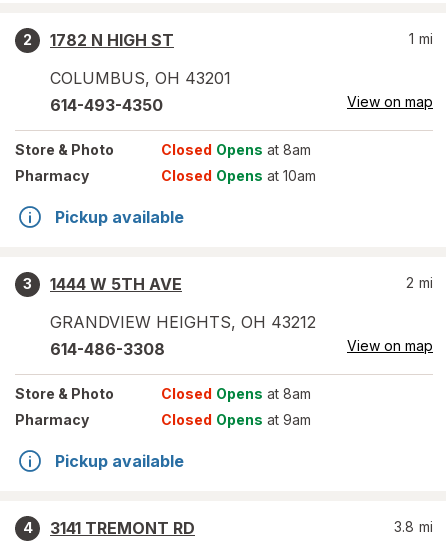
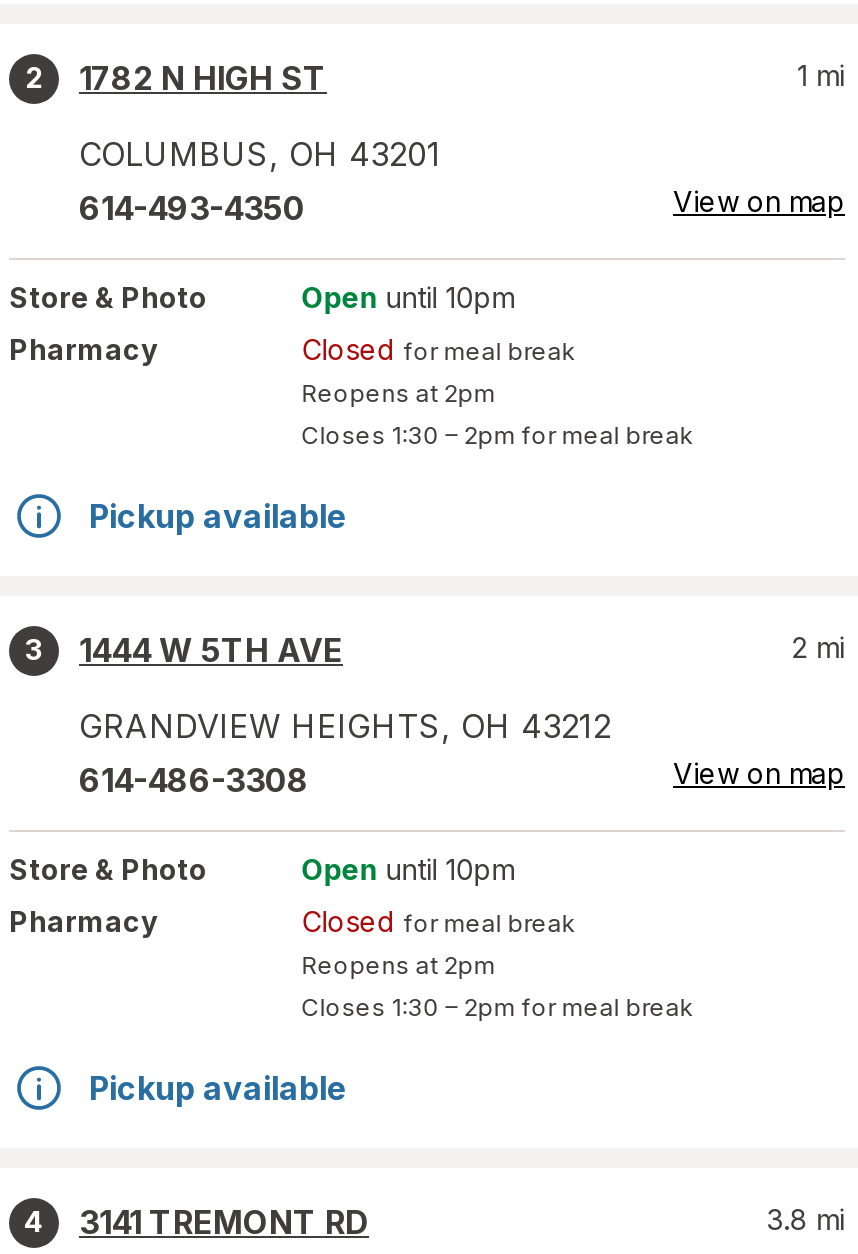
- Closed Opens at 8am
+ Open until 10pm

- Closed Opens at 10am
+ Closed for meal break
+ Reopens at 2pm
+ Closes 1:30 – 2pm for meal break

- Closed Opens at 8am
+ Open until 10pm

- Closed Opens at 9am
+ Closed for meal break
+ Reopens at 2pm
+ Closes 1:30 – 2pm for meal break
